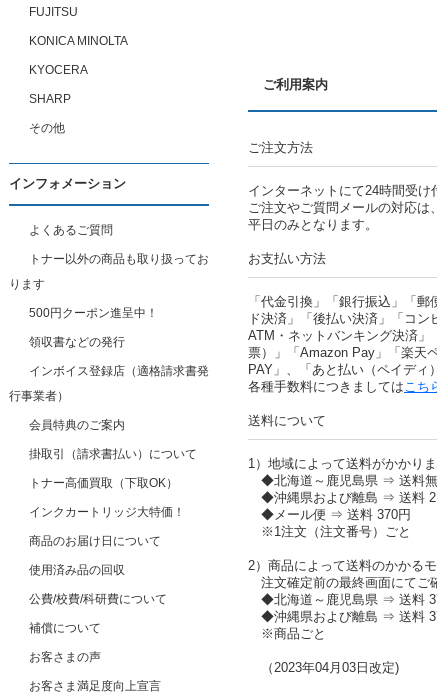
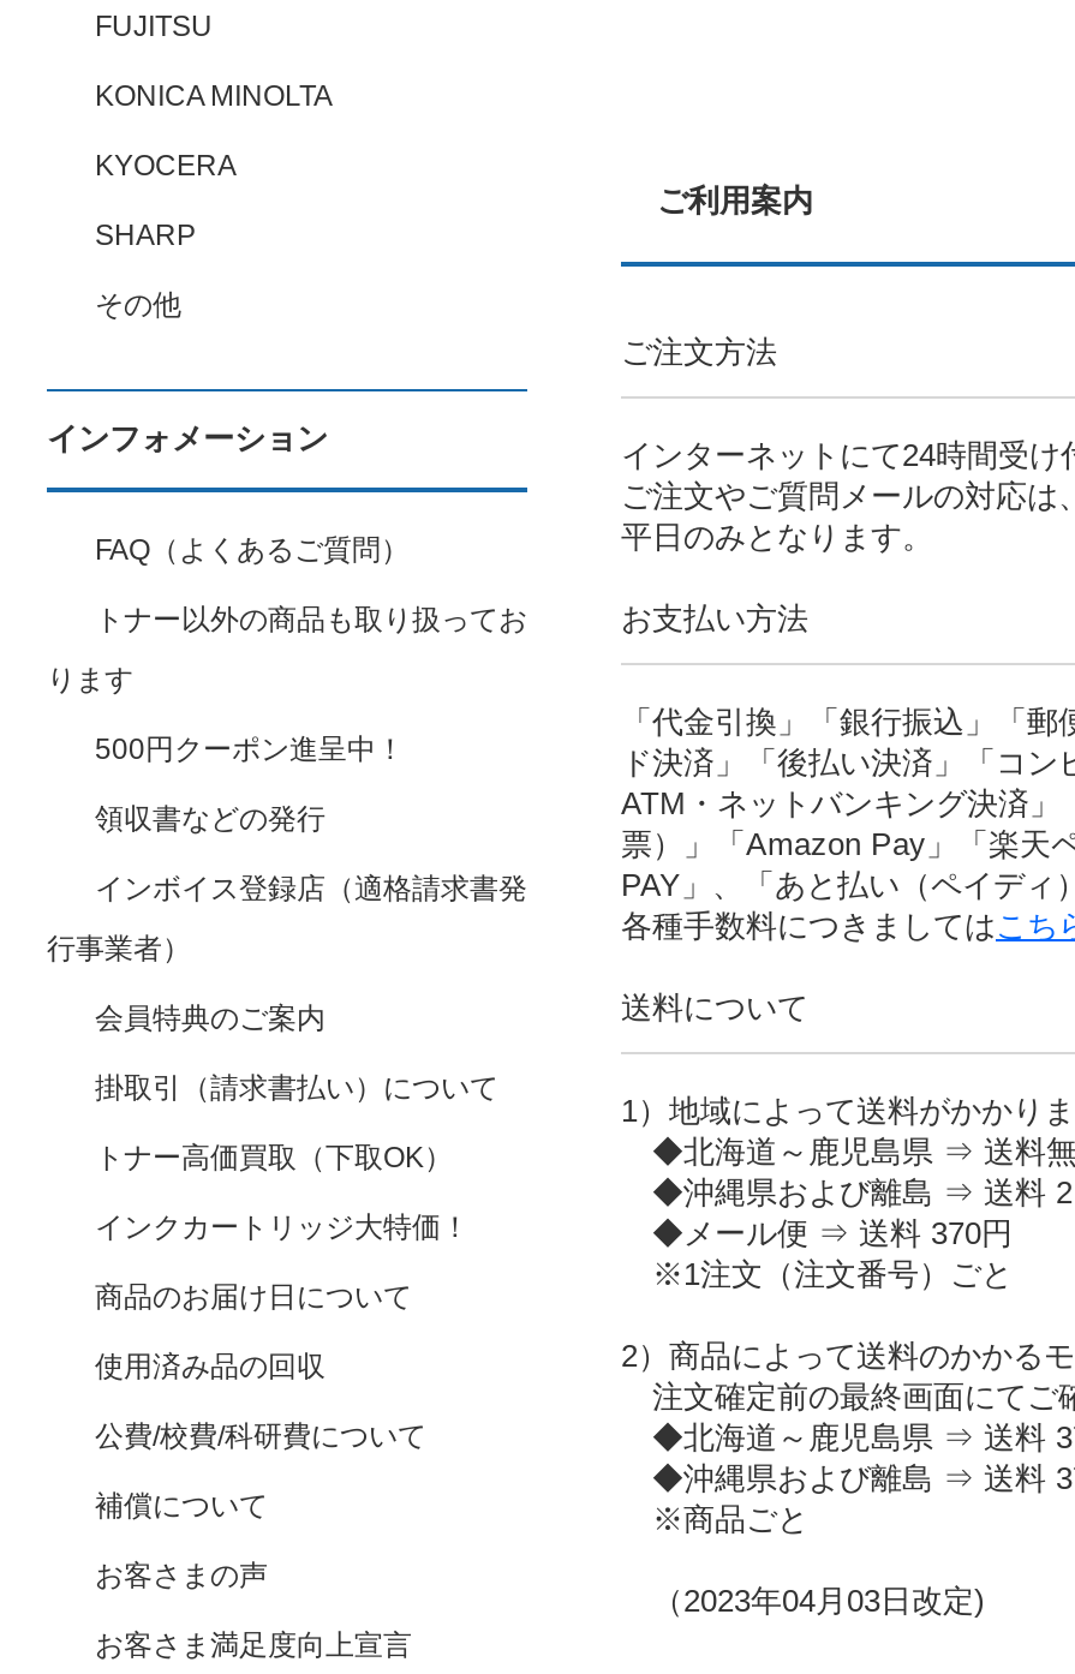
- よくあるご質問
+ FAQ（よくあるご質問）
